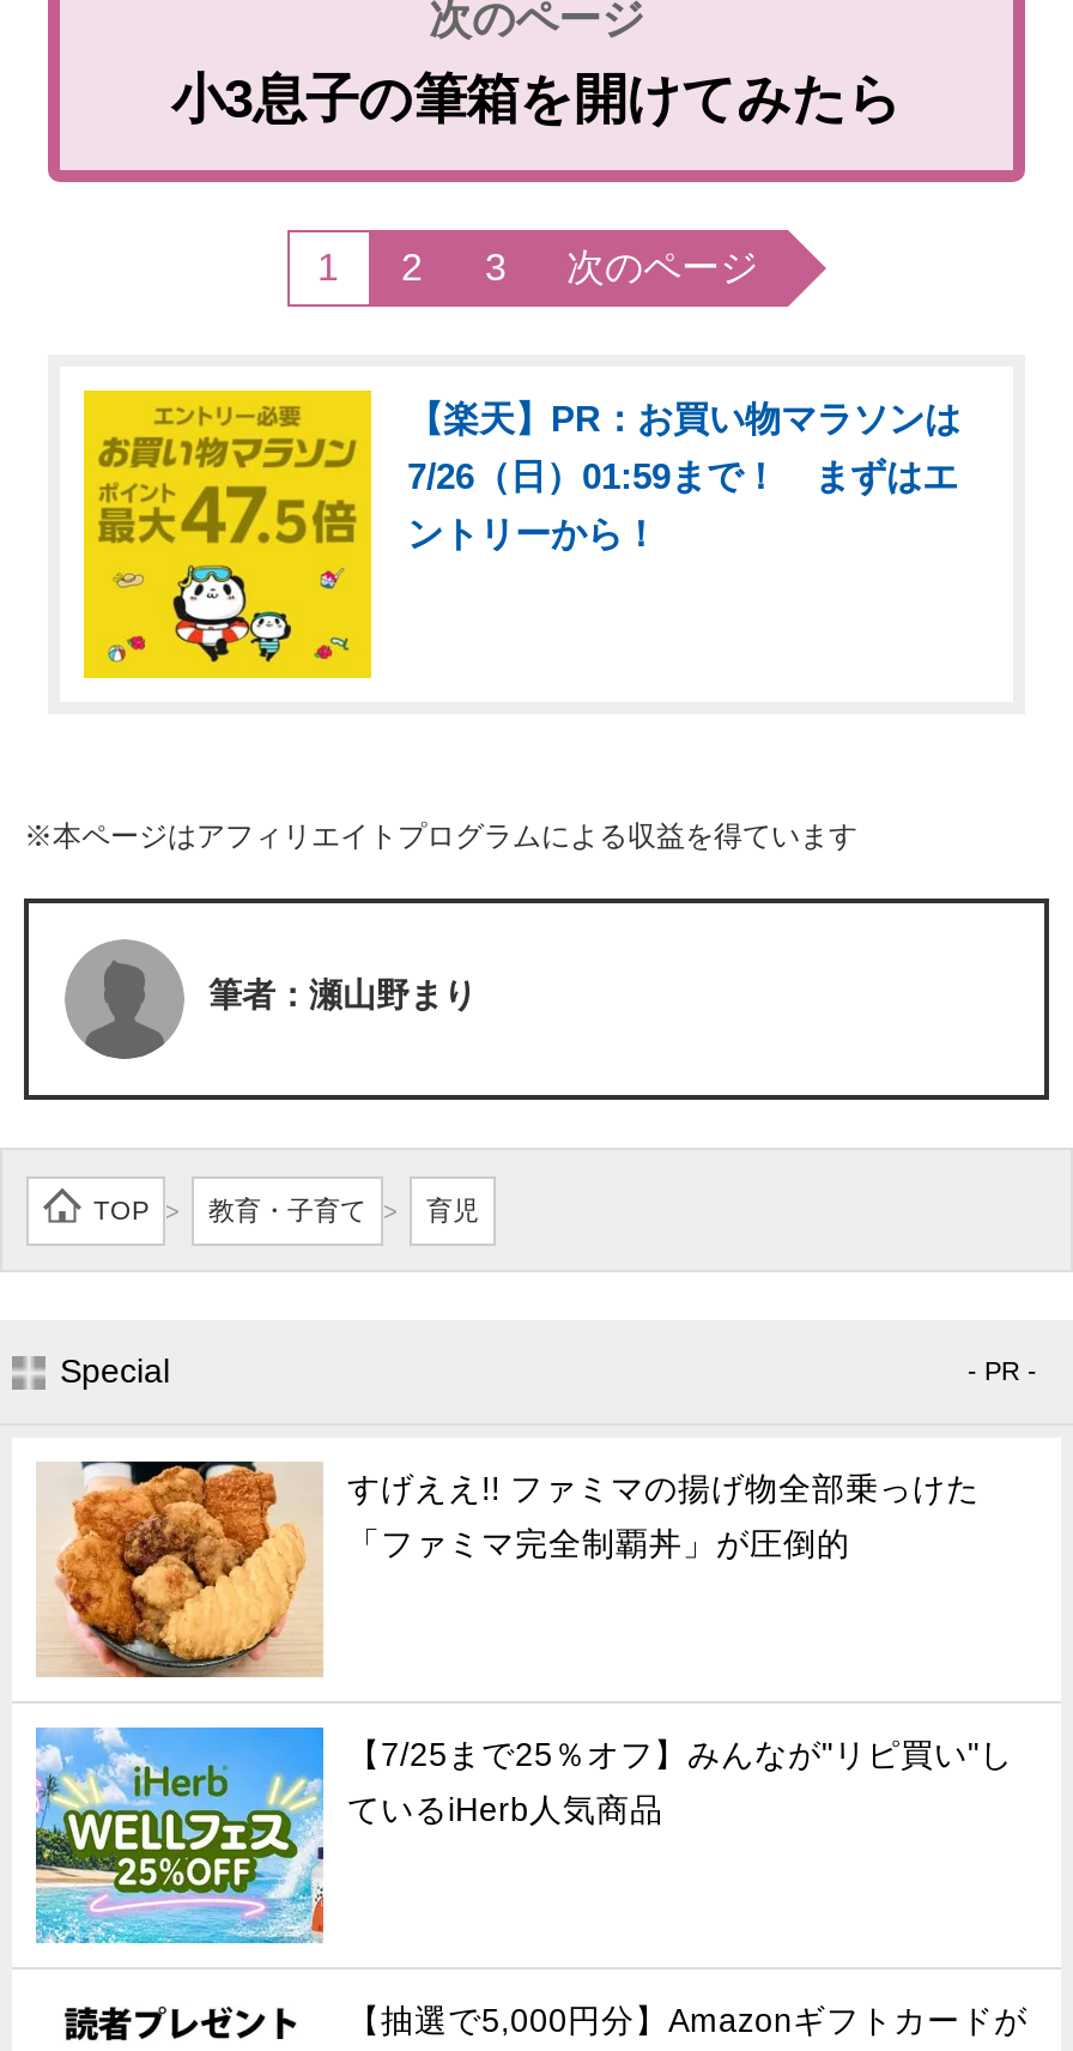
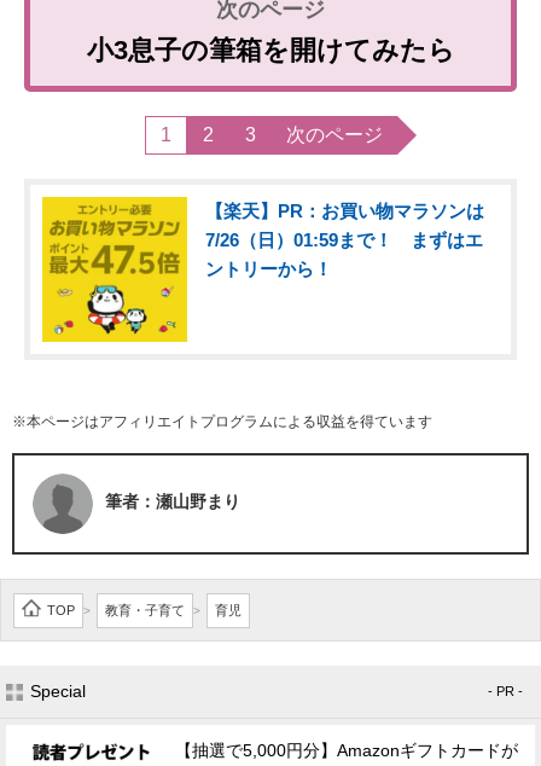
- [image]
- すげええ!! ファミマの揚げ物全部乗っけた
- 「ファミマ完全制覇丼」が圧倒的

- [image]
- 【7/25まで25％オフ】みんなが"リピ買い"し
- ているiHerb人気商品
